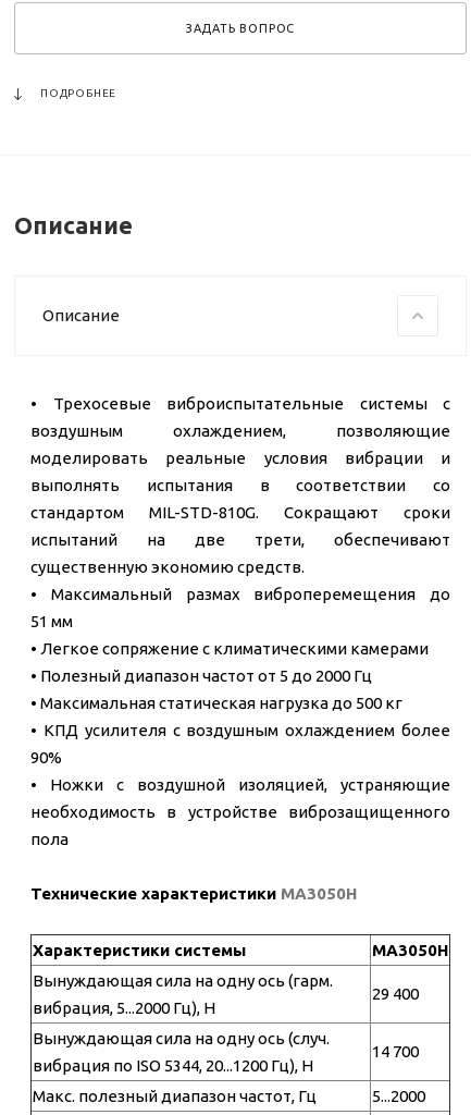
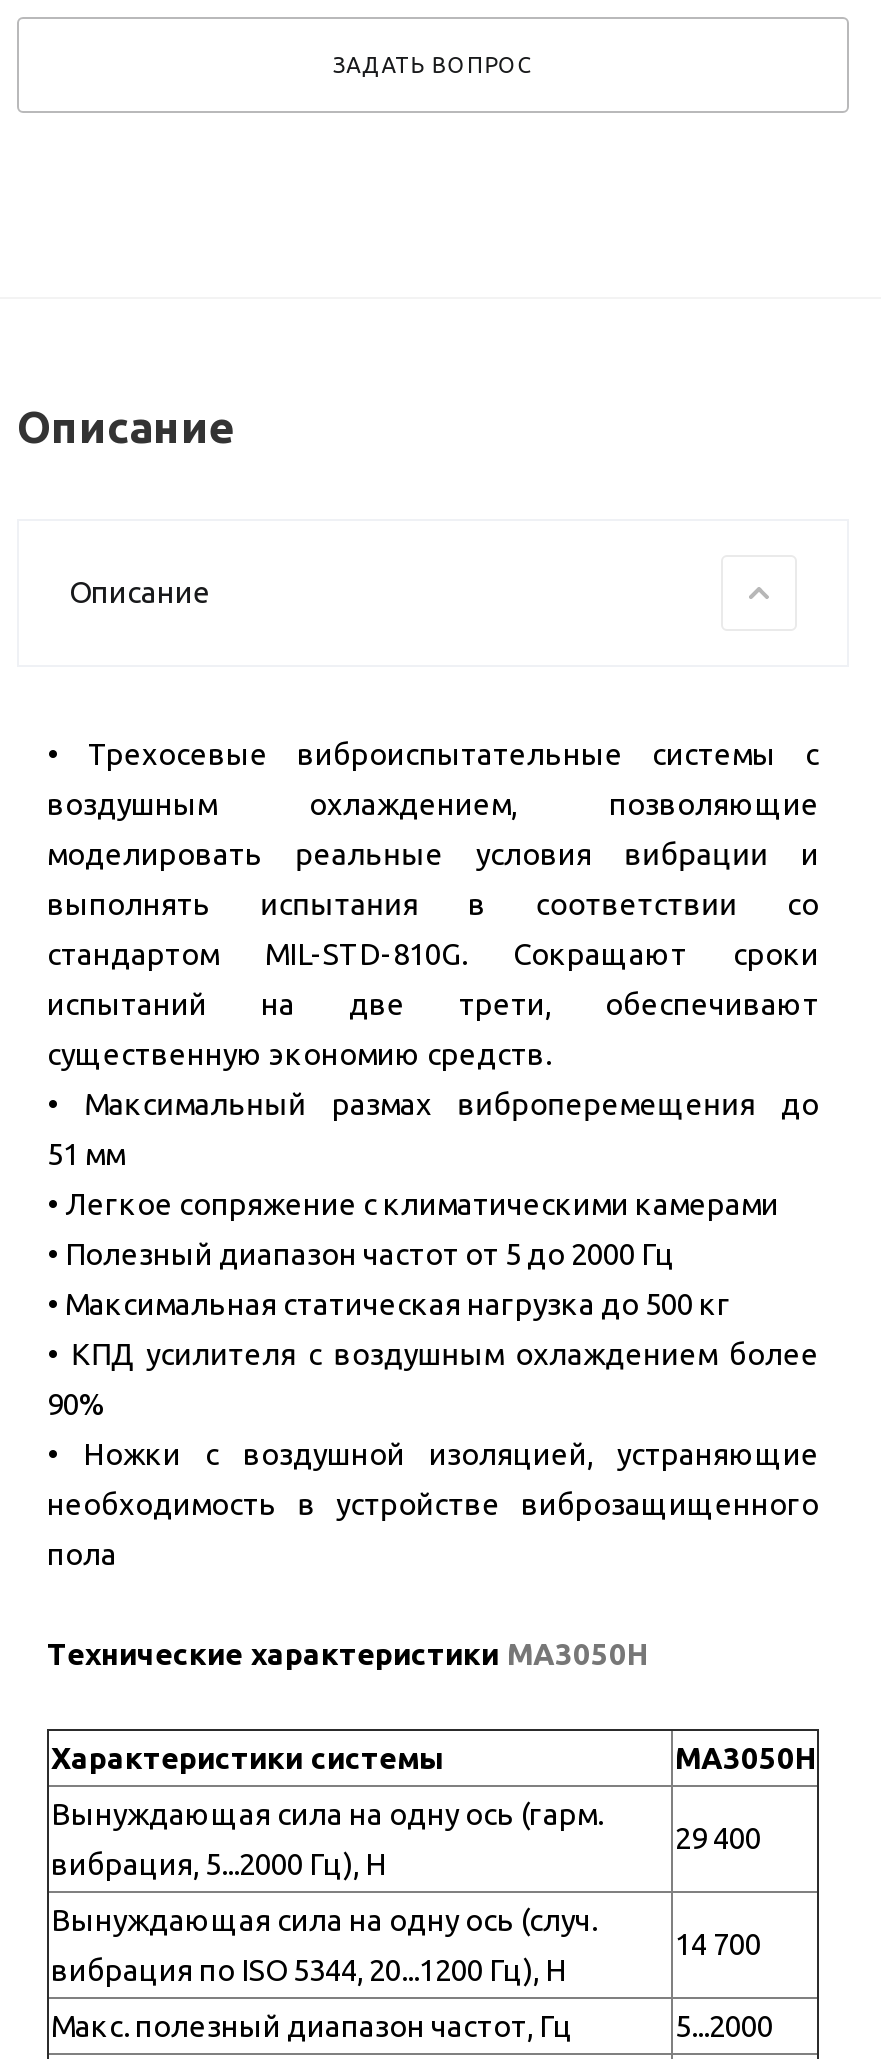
- ПОДРОБНЕЕ
